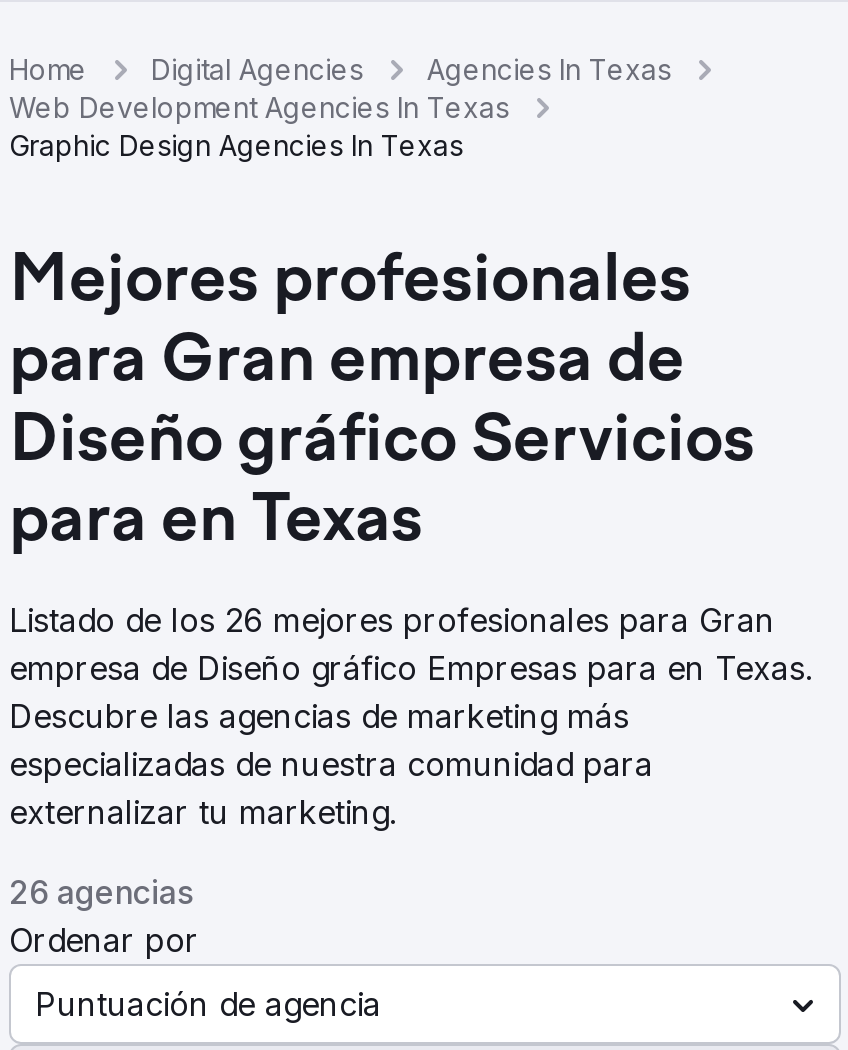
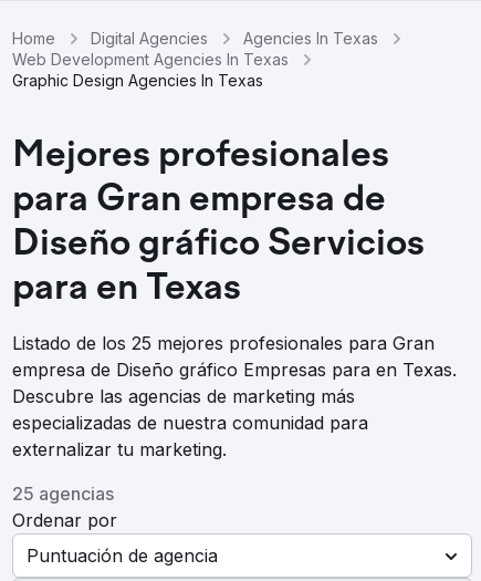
- Listado de los 26 mejores profesionales para Gran
+ Listado de los 25 mejores profesionales para Gran

- 26 agencias
+ 25 agencias
